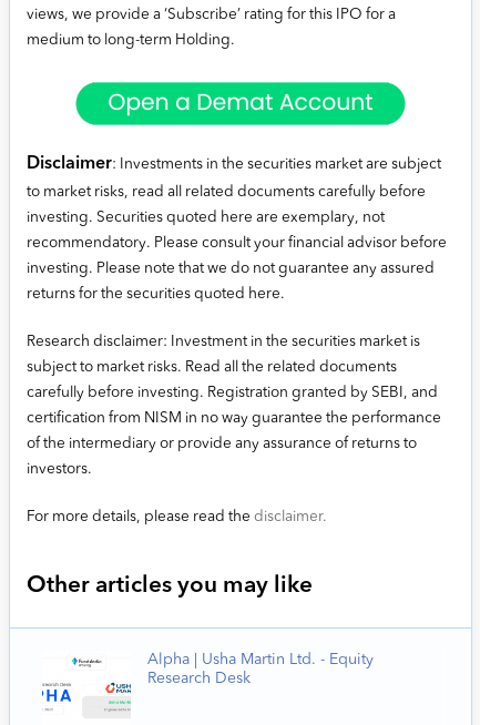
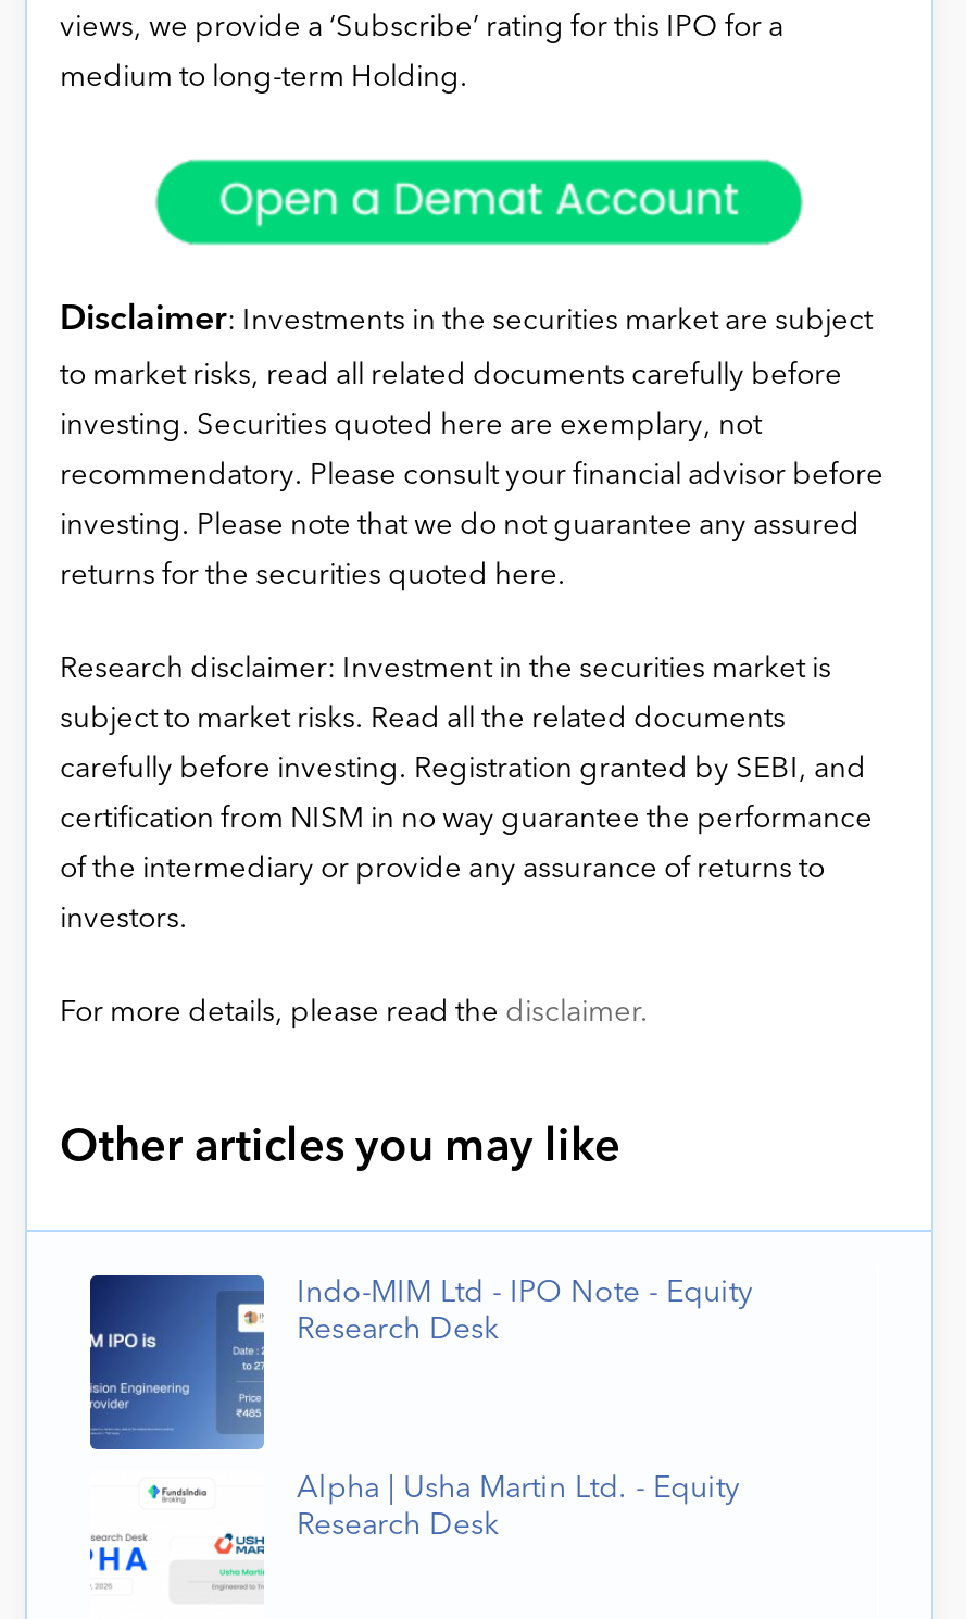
+ [image]
+ Indo-MIM Ltd - IPO Note - Equity
+ Research Desk
